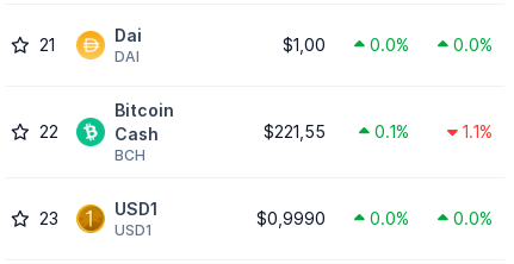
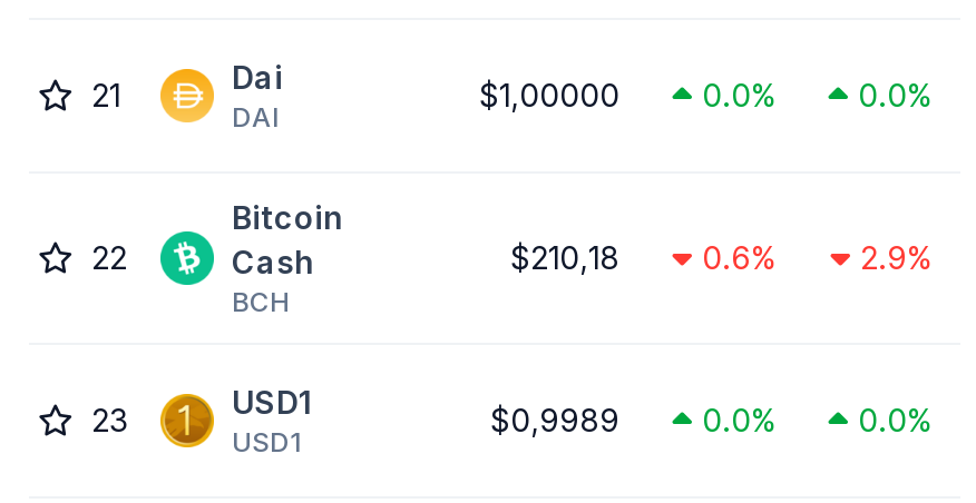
- $1,00
+ $1,00000

- $221,55
+ $210,18

- 0.1%
+ 0.6%

- 1.1%
+ 2.9%

- $0,9990
+ $0,9989
